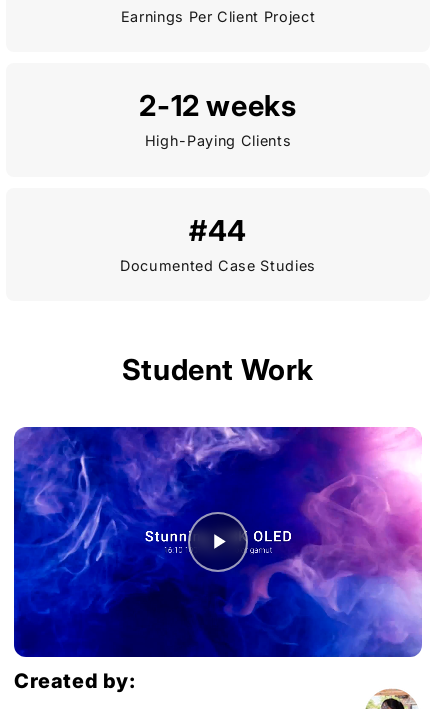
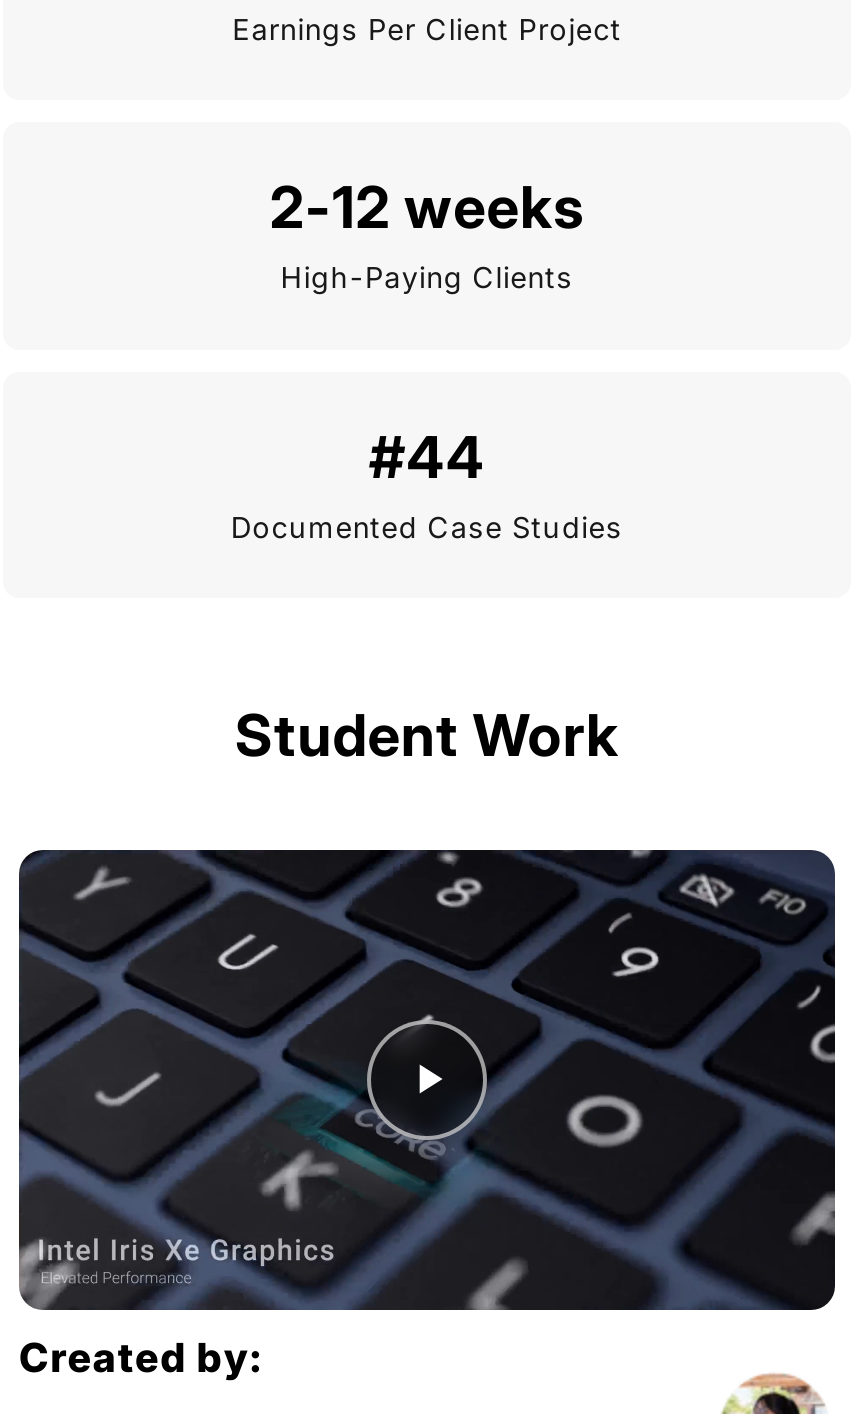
- [image]
+ [image]
